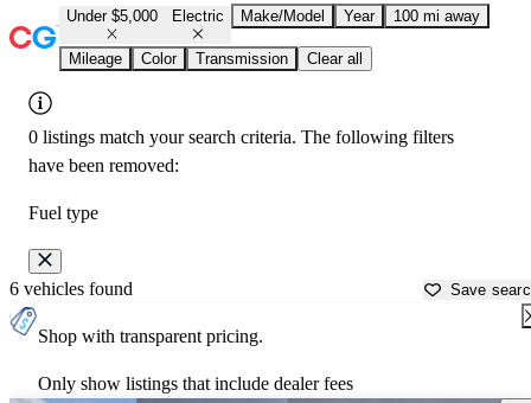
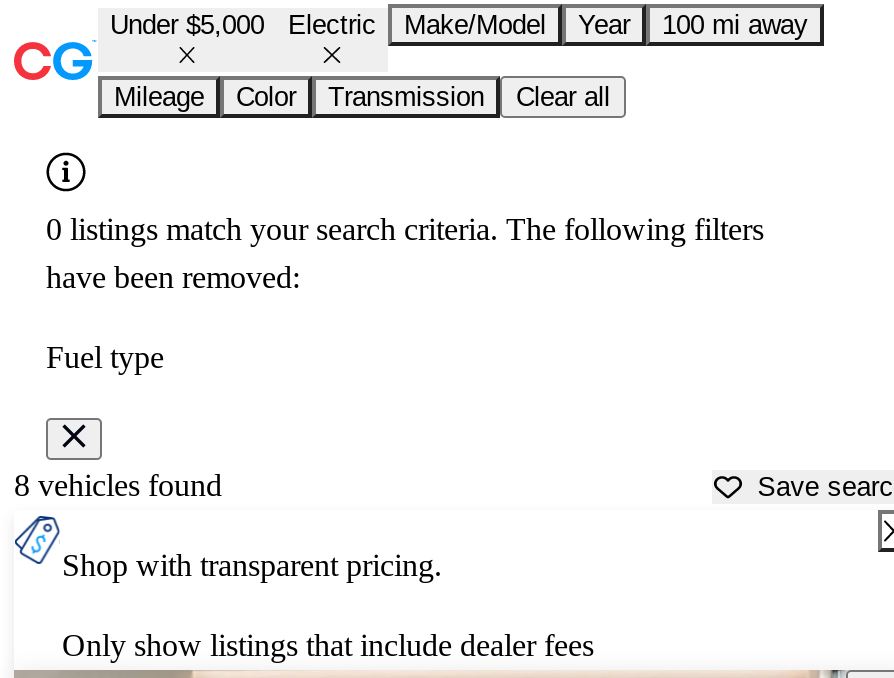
- 6 vehicles found
+ 8 vehicles found
